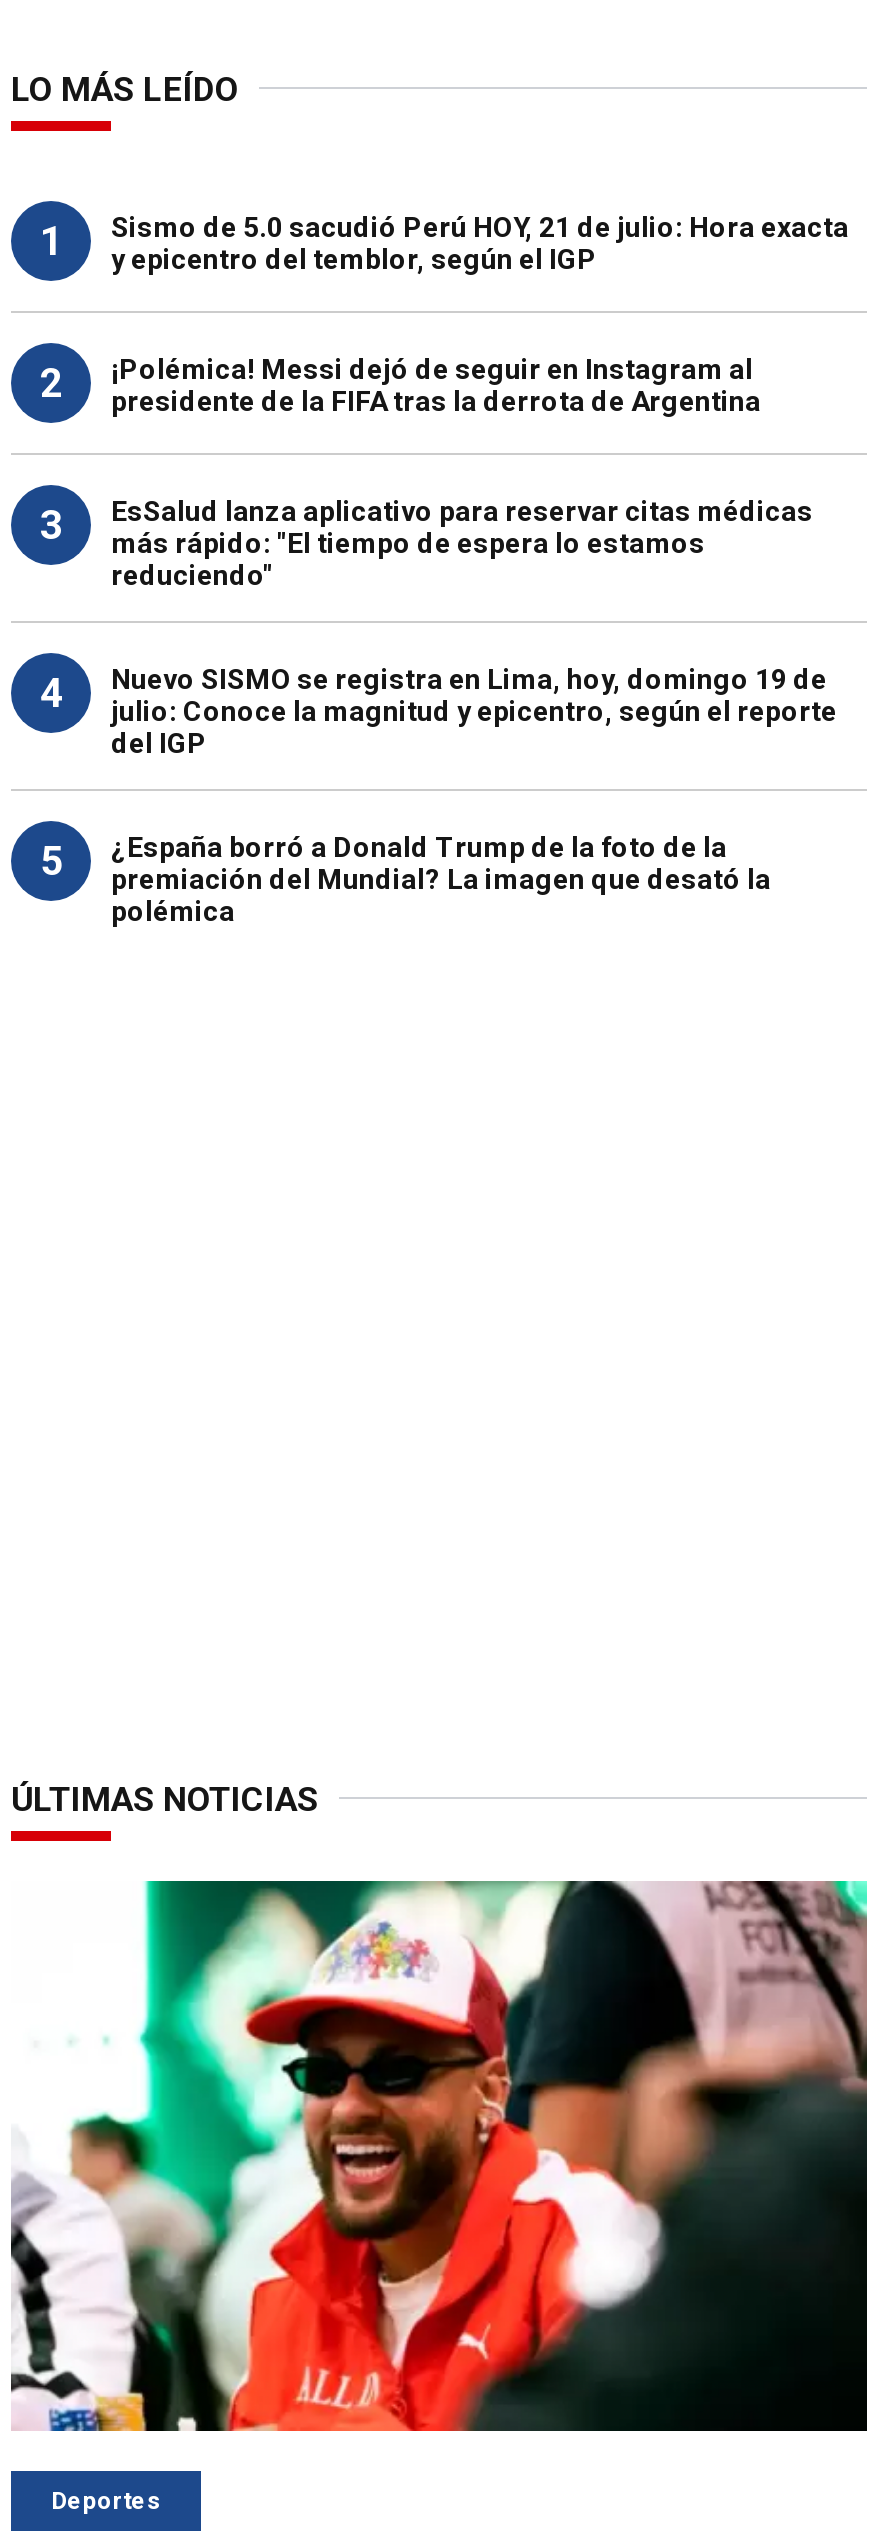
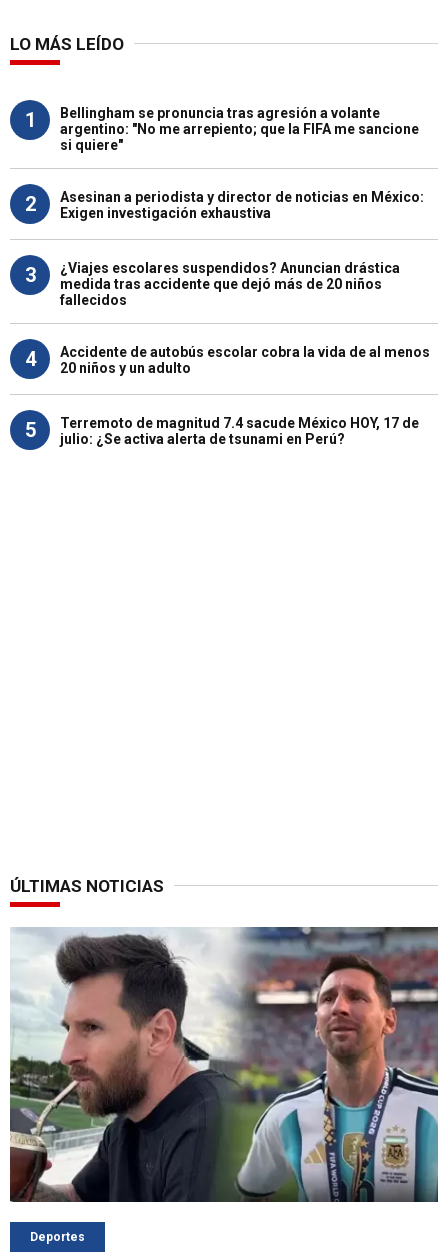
- Sismo de 5.0 sacudió Perú HOY, 21 de julio: Hora exacta
- y epicentro del temblor, según el IGP
+ Bellingham se pronuncia tras agresión a volante
+ argentino: "No me arrepiento; que la FIFA me sancione
+ si quiere"

- ¡Polémica! Messi dejó de seguir en Instagram al
- presidente de la FIFA tras la derrota de Argentina
+ Asesinan a periodista y director de noticias en México:
+ Exigen investigación exhaustiva

- EsSalud lanza aplicativo para reservar citas médicas
- más rápido: "El tiempo de espera lo estamos
- reduciendo"
+ ¿Viajes escolares suspendidos? Anuncian drástica
+ medida tras accidente que dejó más de 20 niños
+ fallecidos

- Nuevo SISMO se registra en Lima, hoy, domingo 19 de
- julio: Conoce la magnitud y epicentro, según el reporte
- del IGP
+ Accidente de autobús escolar cobra la vida de al menos
+ 20 niños y un adulto

- ¿España borró a Donald Trump de la foto de la
- premiación del Mundial? La imagen que desató la
- polémica
+ Terremoto de magnitud 7.4 sacude México HOY, 17 de
+ julio: ¿Se activa alerta de tsunami en Perú?

- [image]
+ [image]
